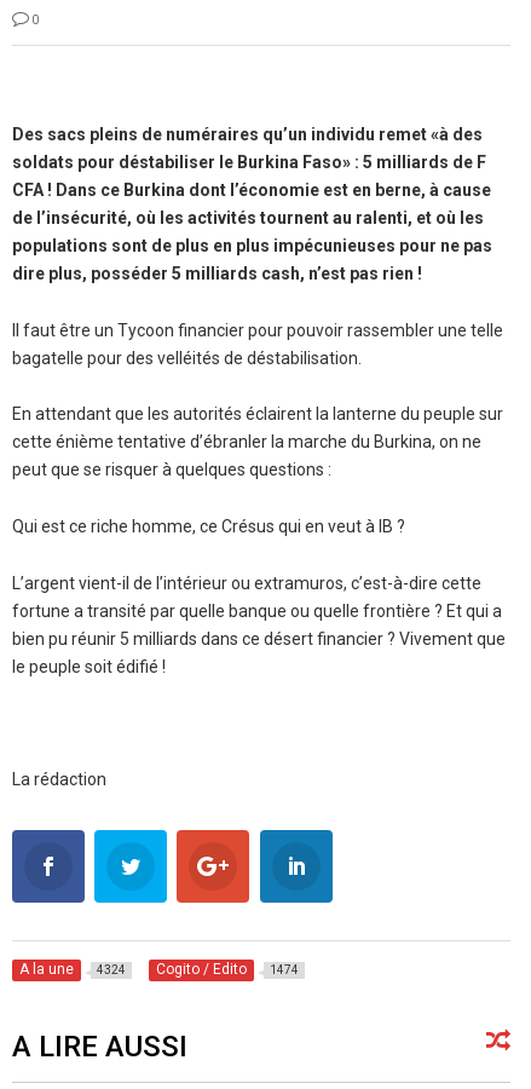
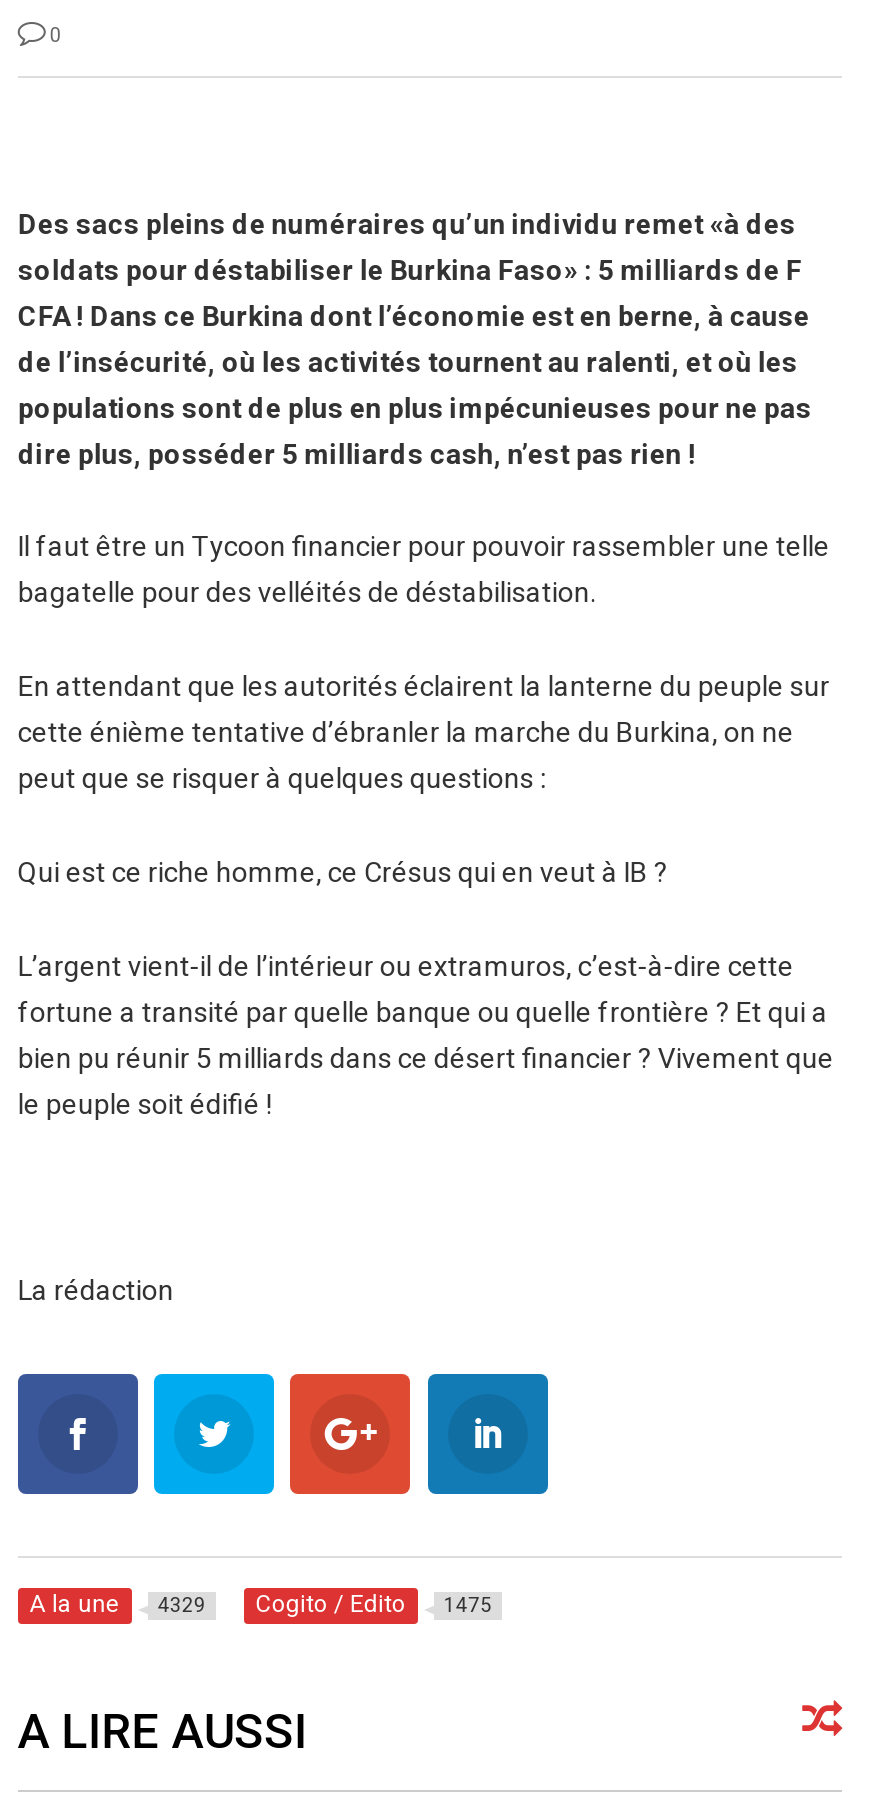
- A la une 4324
+ A la une 4329

- Cogito / Edito 1474
+ Cogito / Edito 1475
